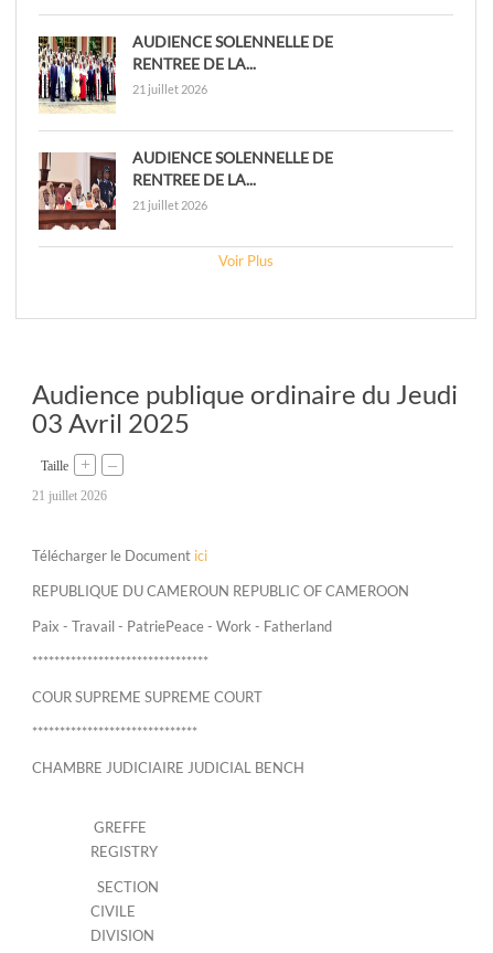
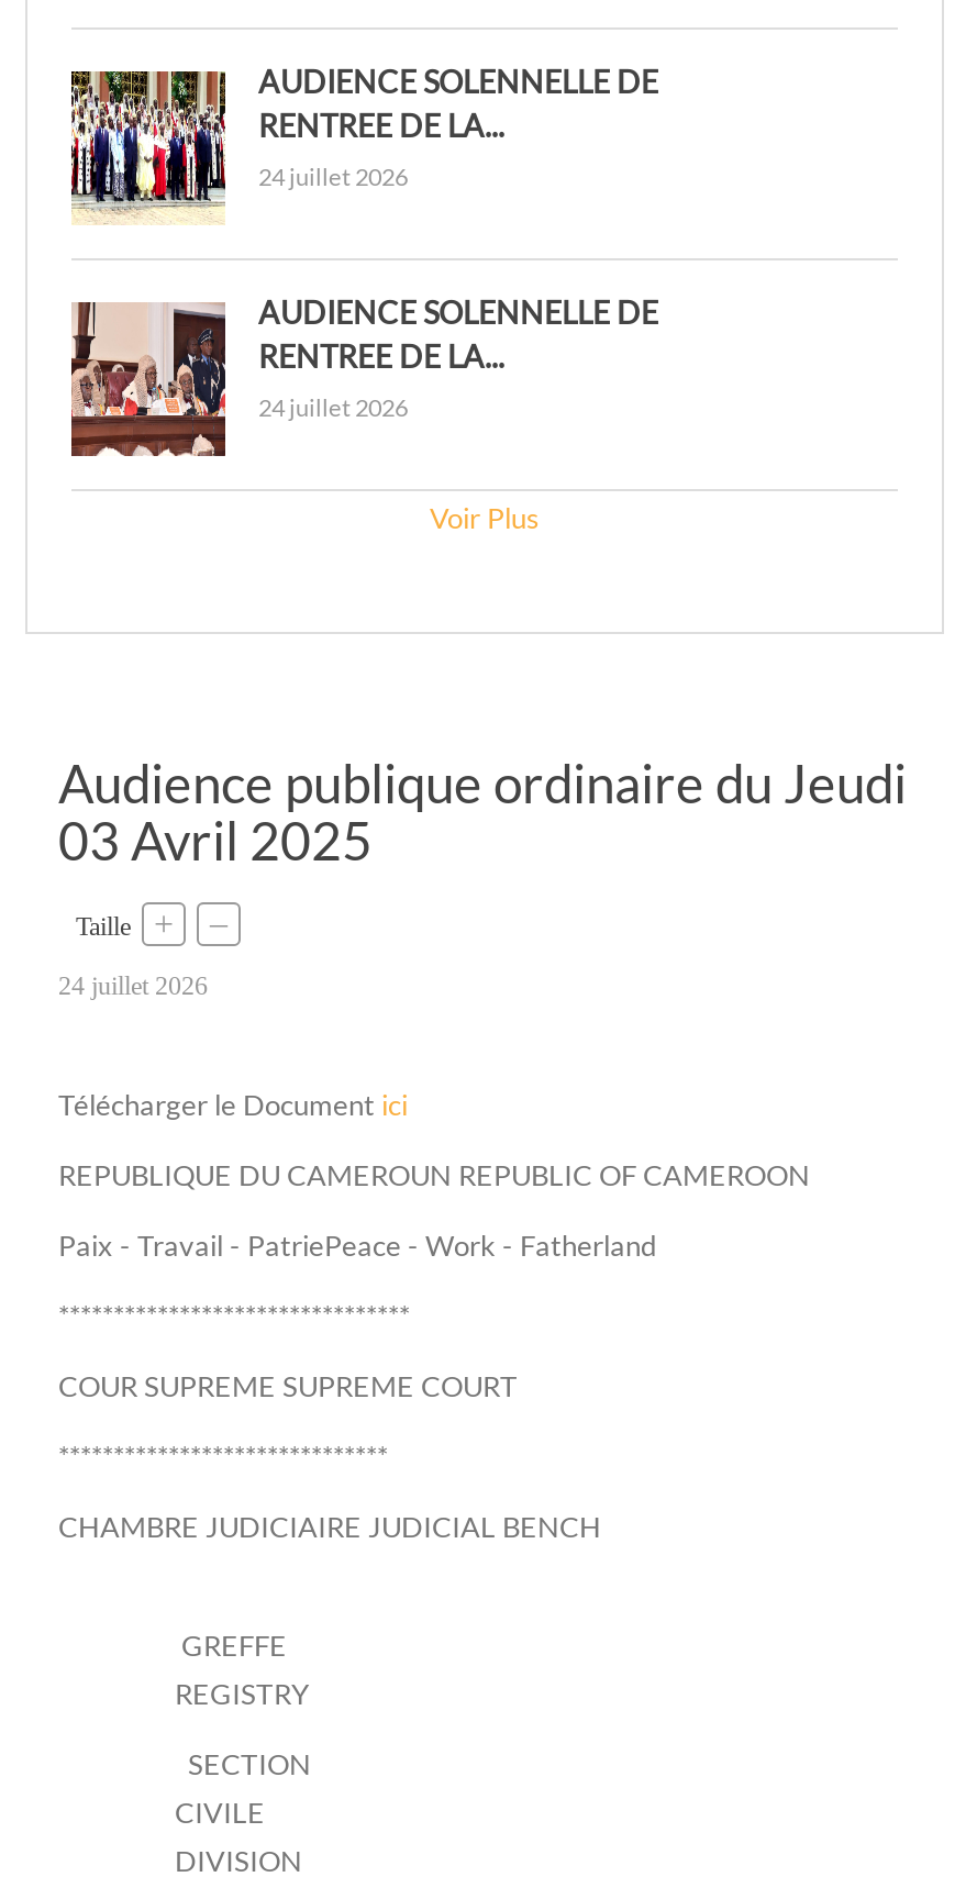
- 21 juillet 2026
+ 24 juillet 2026

- 21 juillet 2026
+ 24 juillet 2026

- 21 juillet 2026
+ 24 juillet 2026
